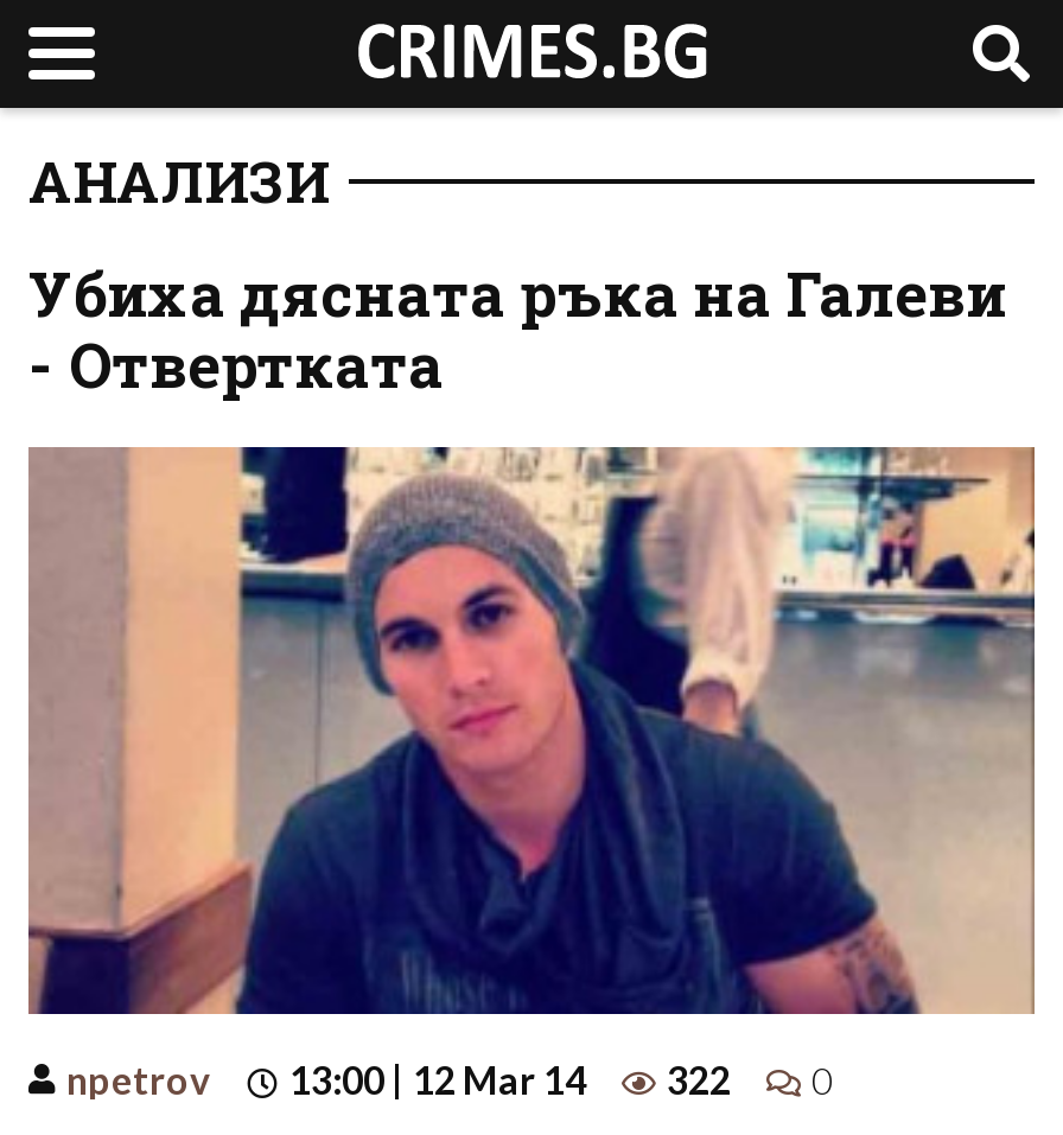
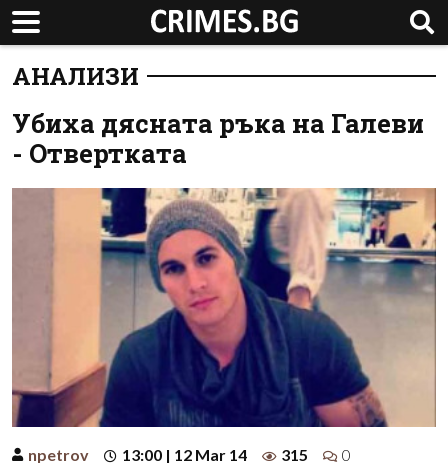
- 322
+ 315
